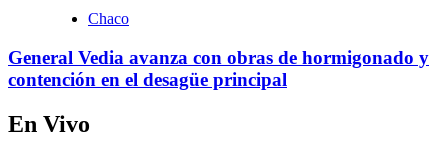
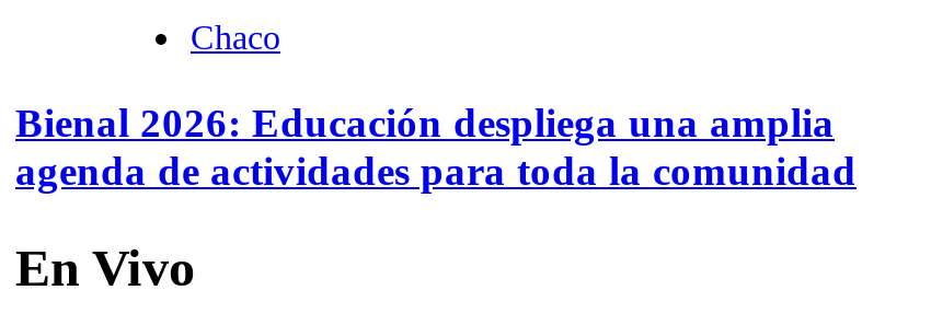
- General Vedia avanza con obras de hormigonado y
- contención en el desagüe principal
+ Bienal 2026: Educación despliega una amplia
+ agenda de actividades para toda la comunidad
